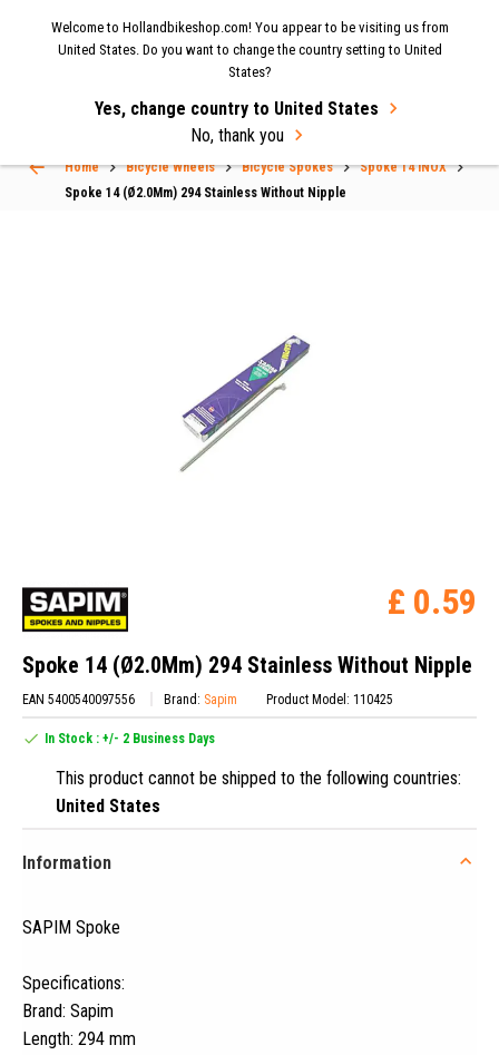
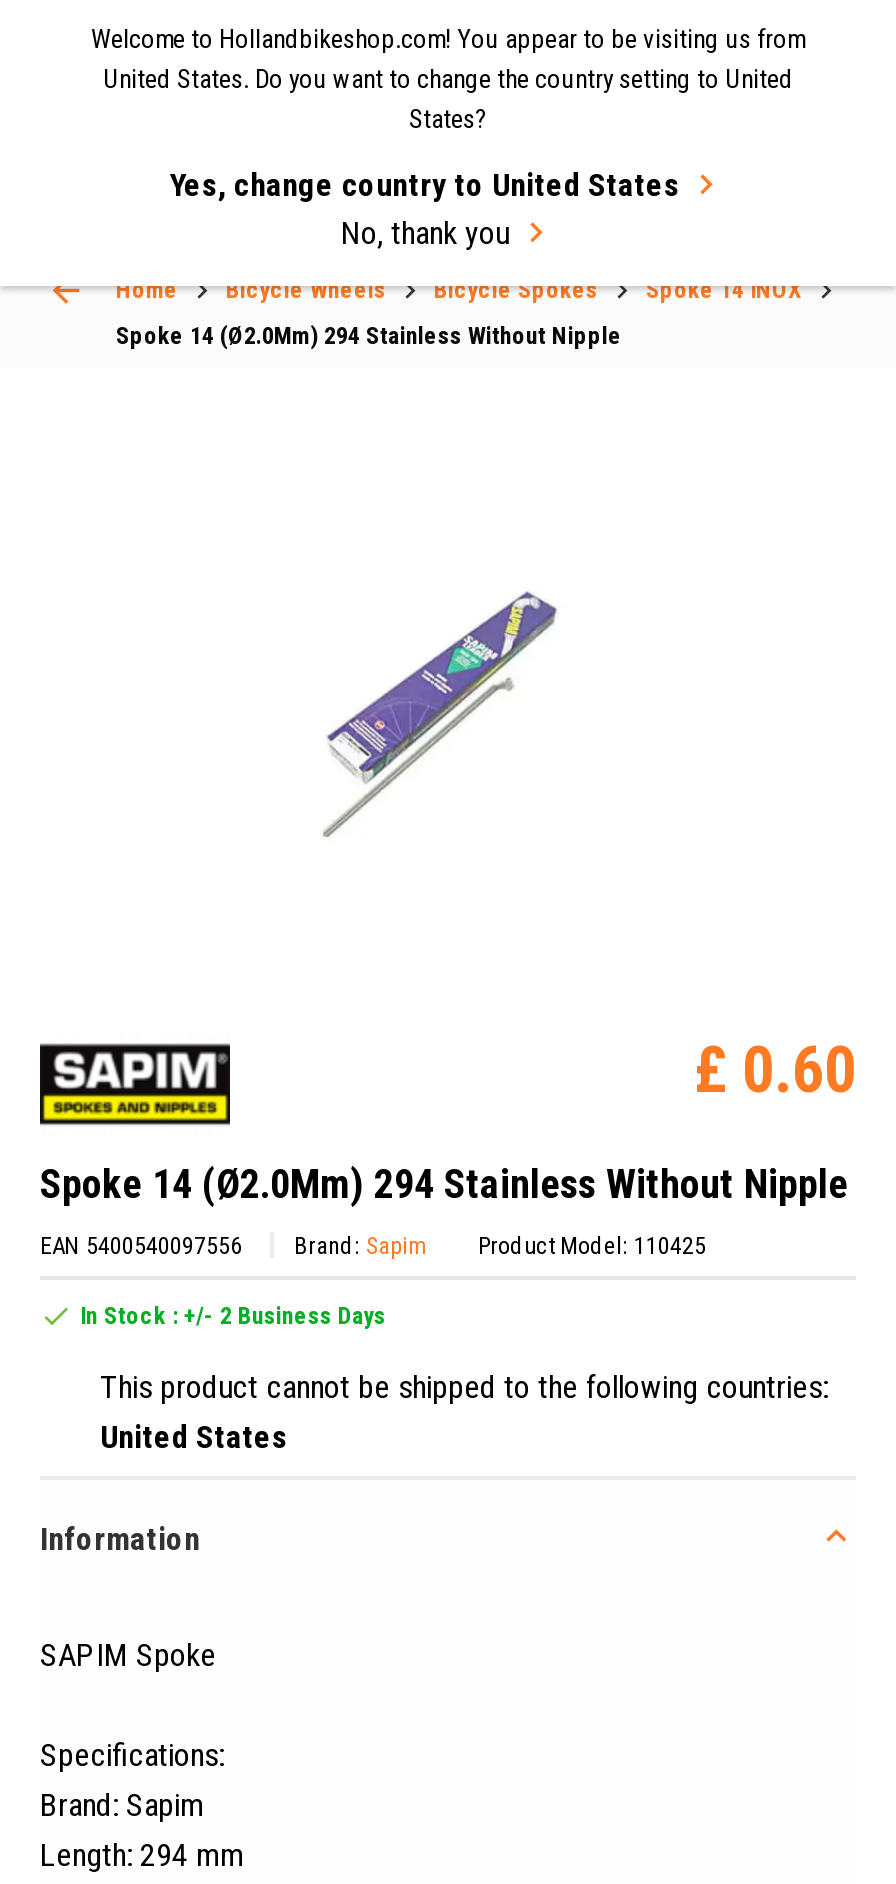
- £ 0.59
+ £ 0.60
